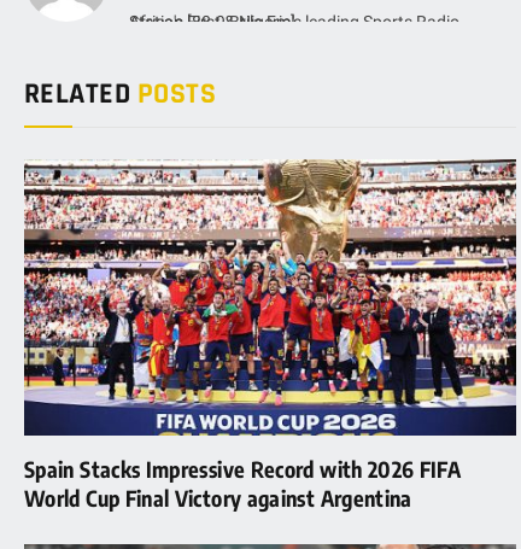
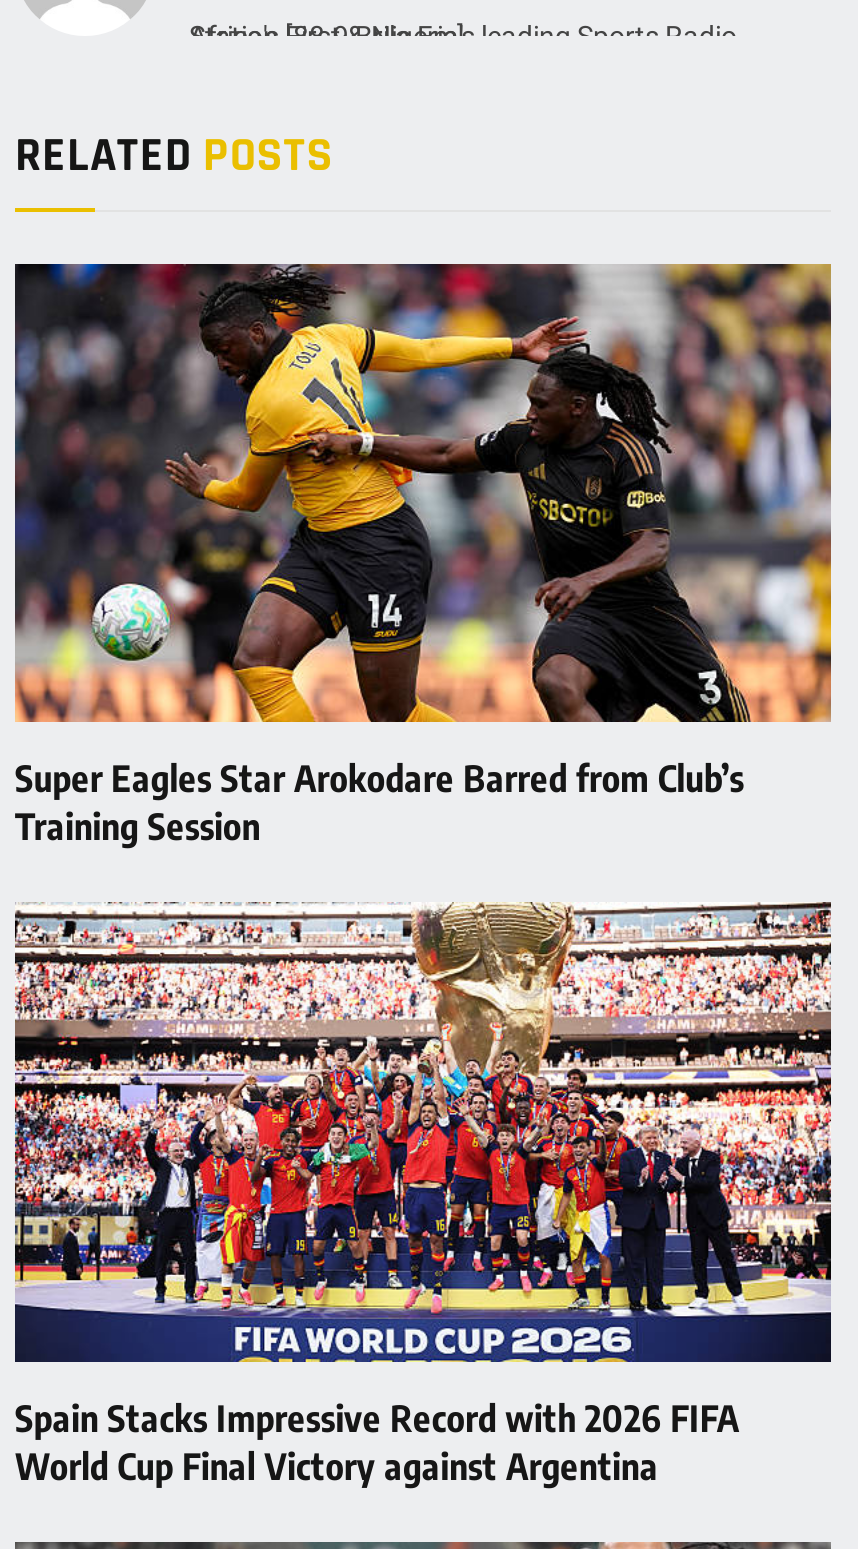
+ [image]
+ Super Eagles Star Arokodare Barred from Club’s
+ Training Session
